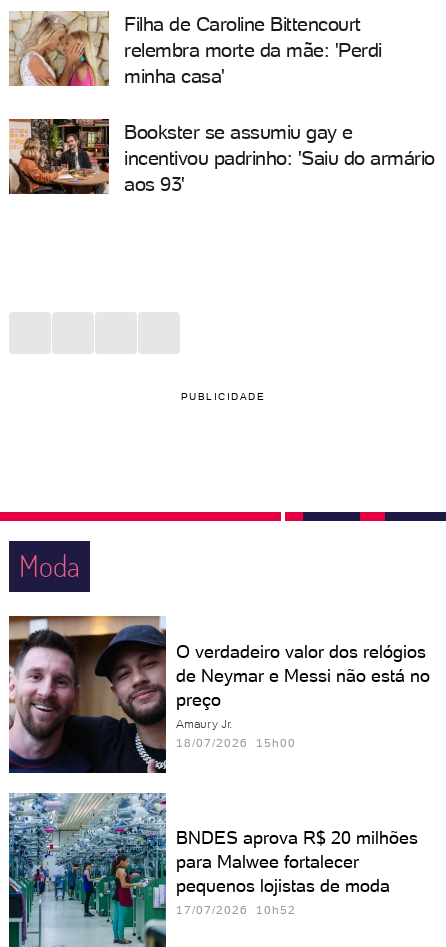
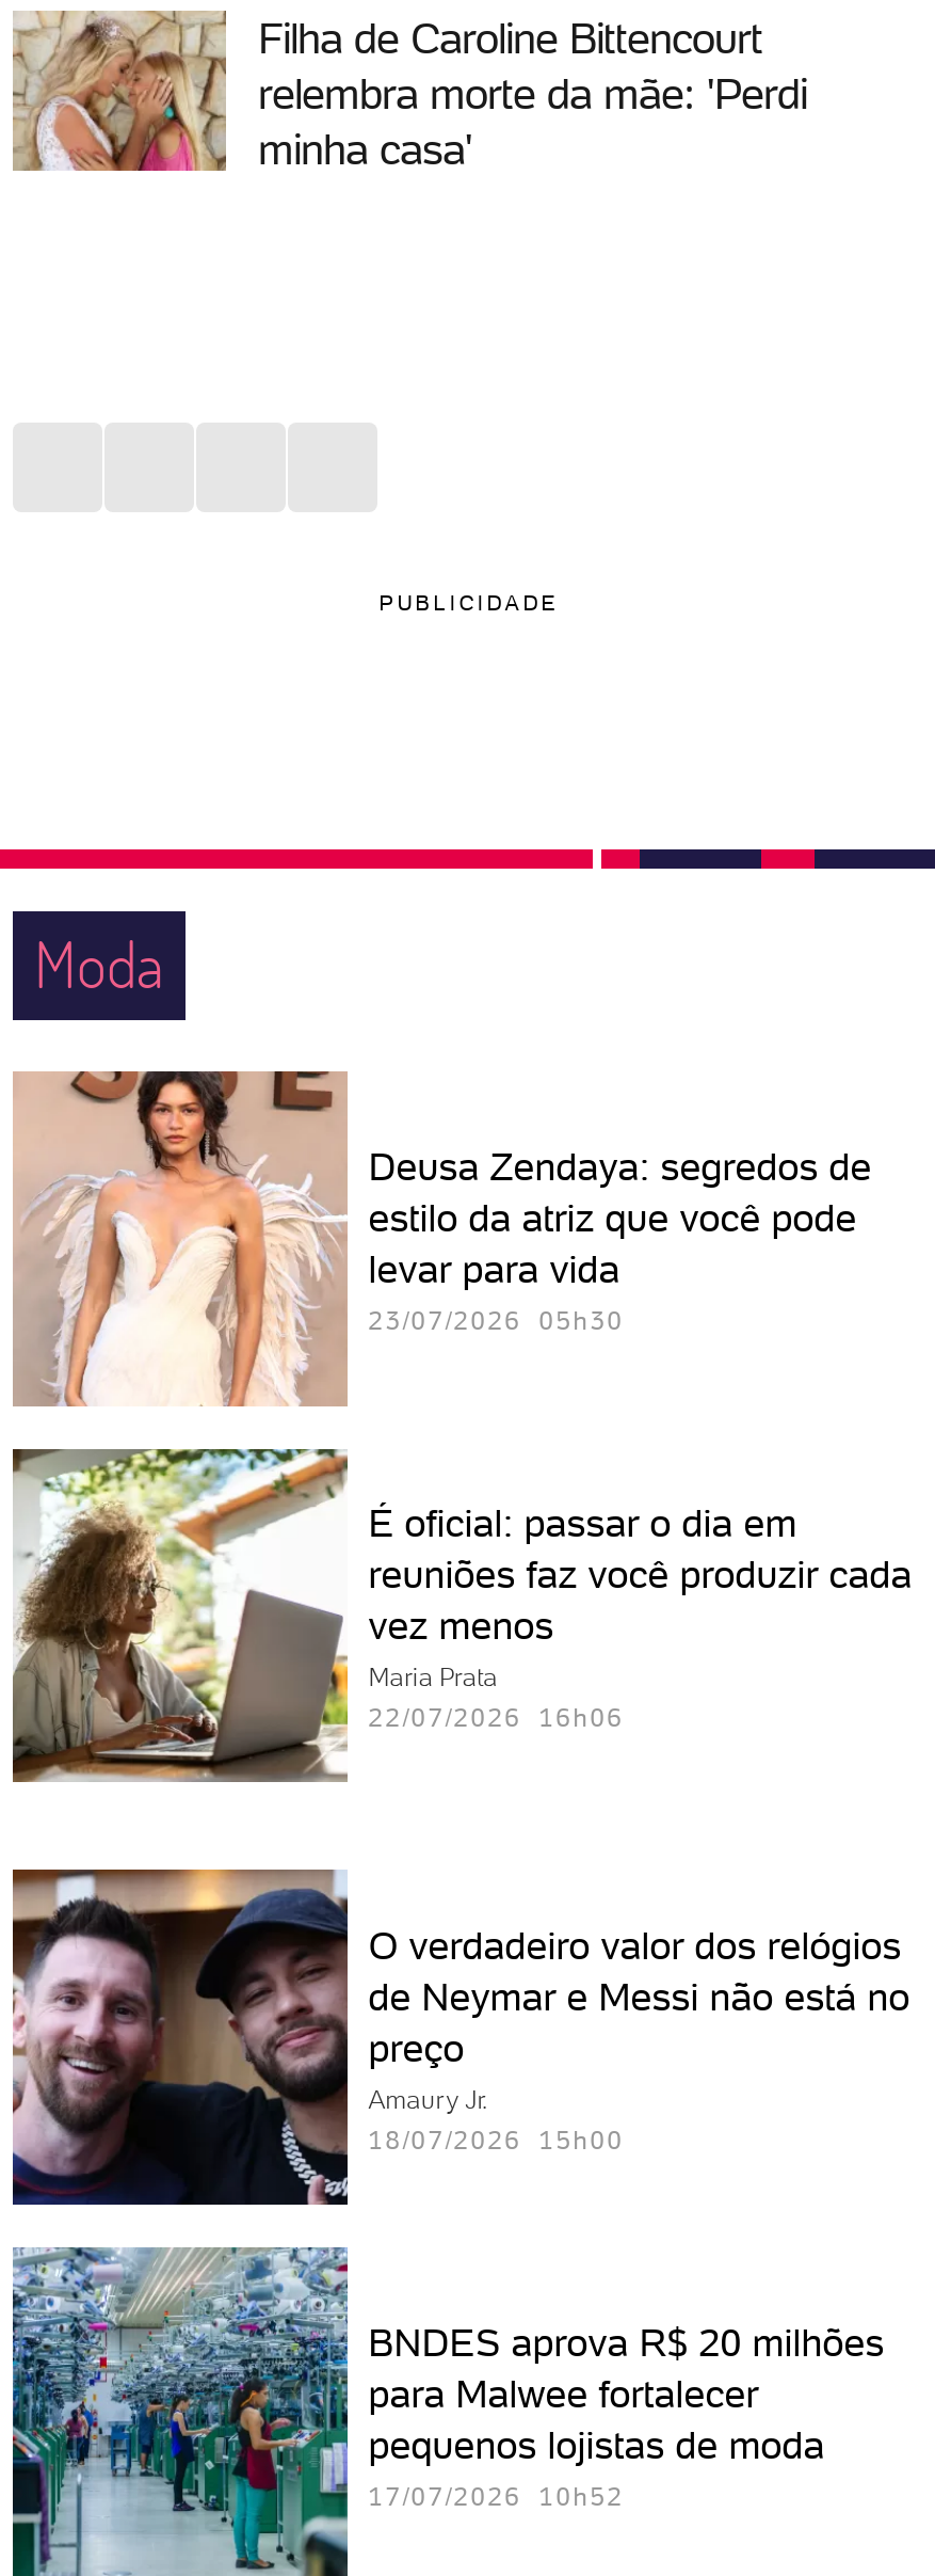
- [image]
- Bookster se assumiu gay e
- incentivou padrinho: 'Saiu do armário
- aos 93'

moved up: PUBLICIDADE | Moda

+ [image]
+ É oficial: passar o dia em
+ reuniões faz você produzir cada
+ vez menos
+ Maria Prata
+ 22/07/2026 16h06

+ [image]
+ Deusa Zendaya: segredos de
+ estilo da atriz que você pode
+ levar para vida
+ 23/07/2026 05h30
